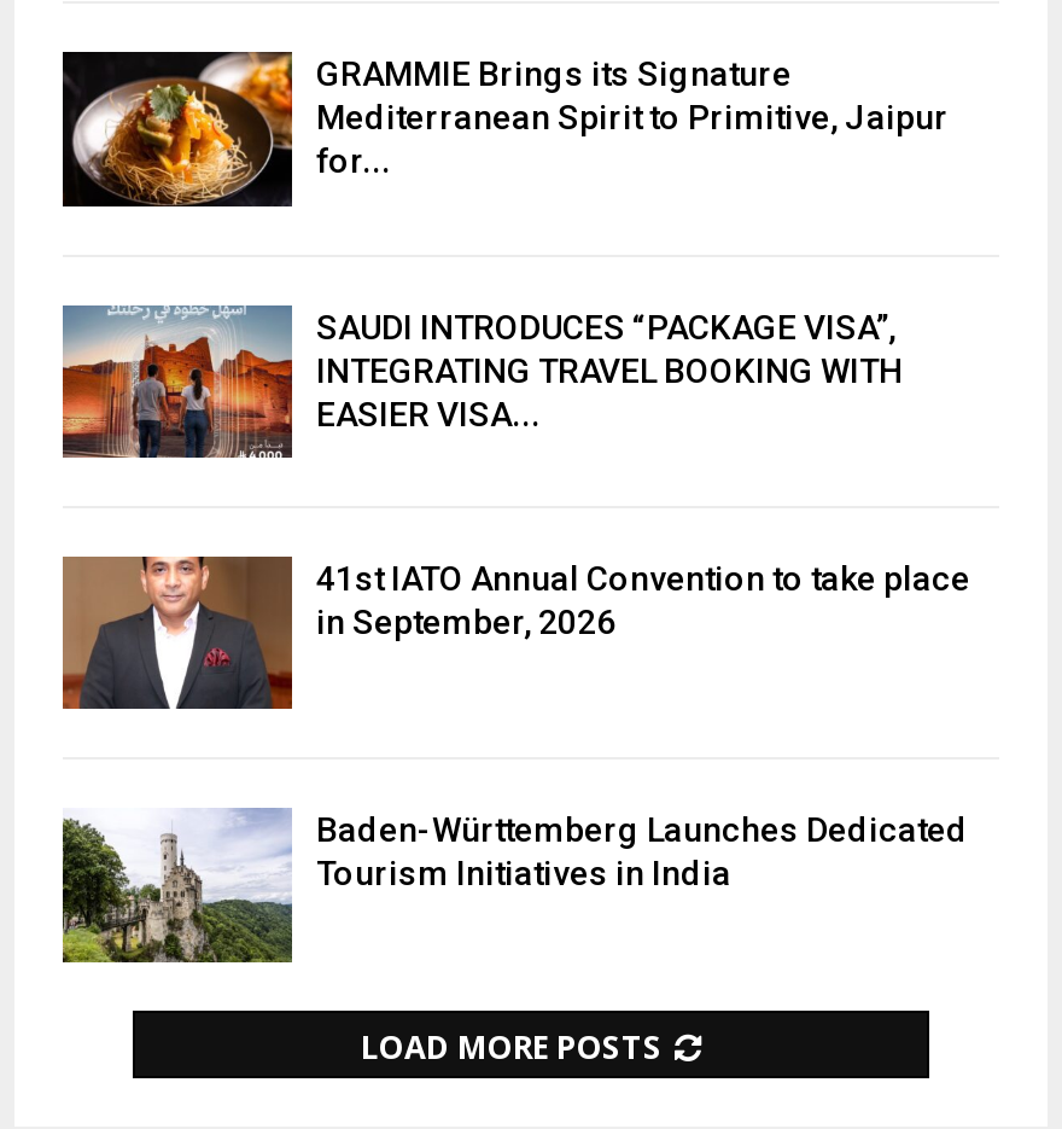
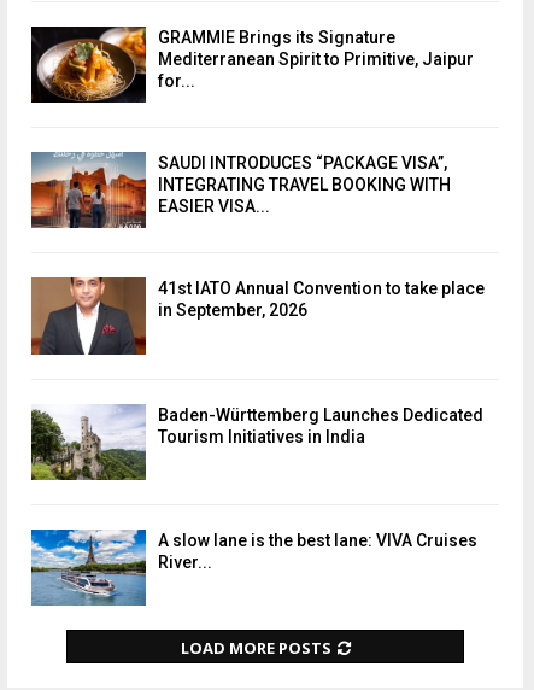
+ [image]
+ A slow lane is the best lane: VIVA Cruises
+ River...
